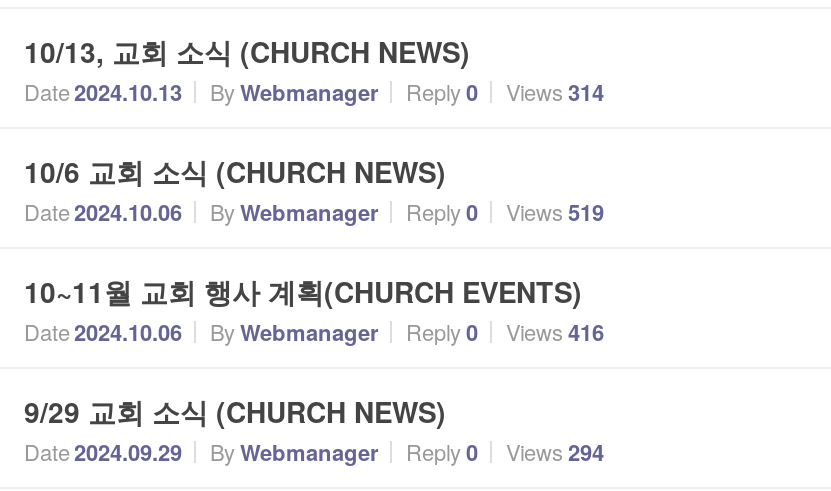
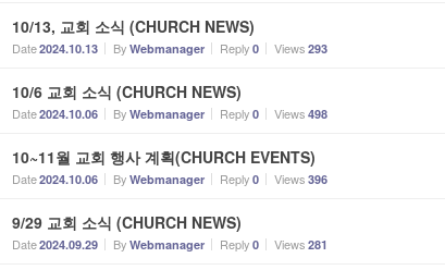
- Date 2024.10.13 By Webmanager Reply 0 Views 314
+ Date 2024.10.13 By Webmanager Reply 0 Views 293

- Date 2024.10.06 By Webmanager Reply 0 Views 519
+ Date 2024.10.06 By Webmanager Reply 0 Views 498

- Date 2024.10.06 By Webmanager Reply 0 Views 416
+ Date 2024.10.06 By Webmanager Reply 0 Views 396

- Date 2024.09.29 By Webmanager Reply 0 Views 294
+ Date 2024.09.29 By Webmanager Reply 0 Views 281
